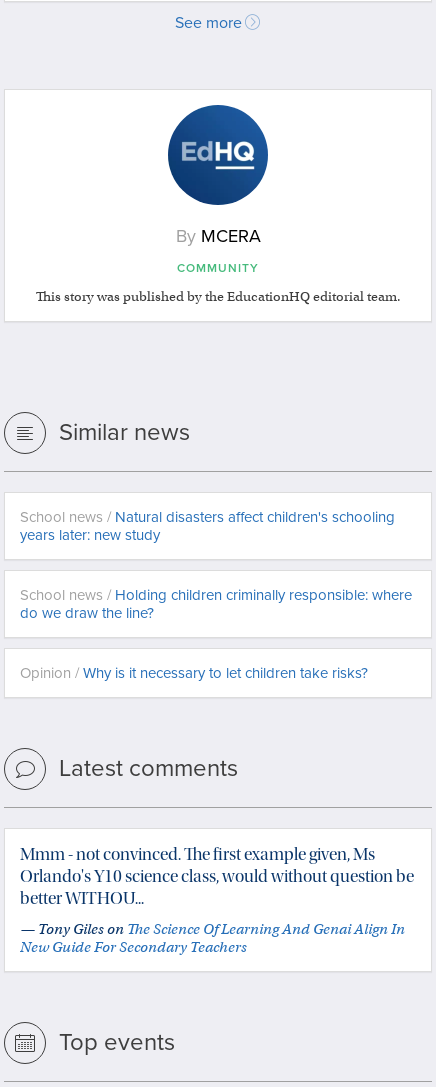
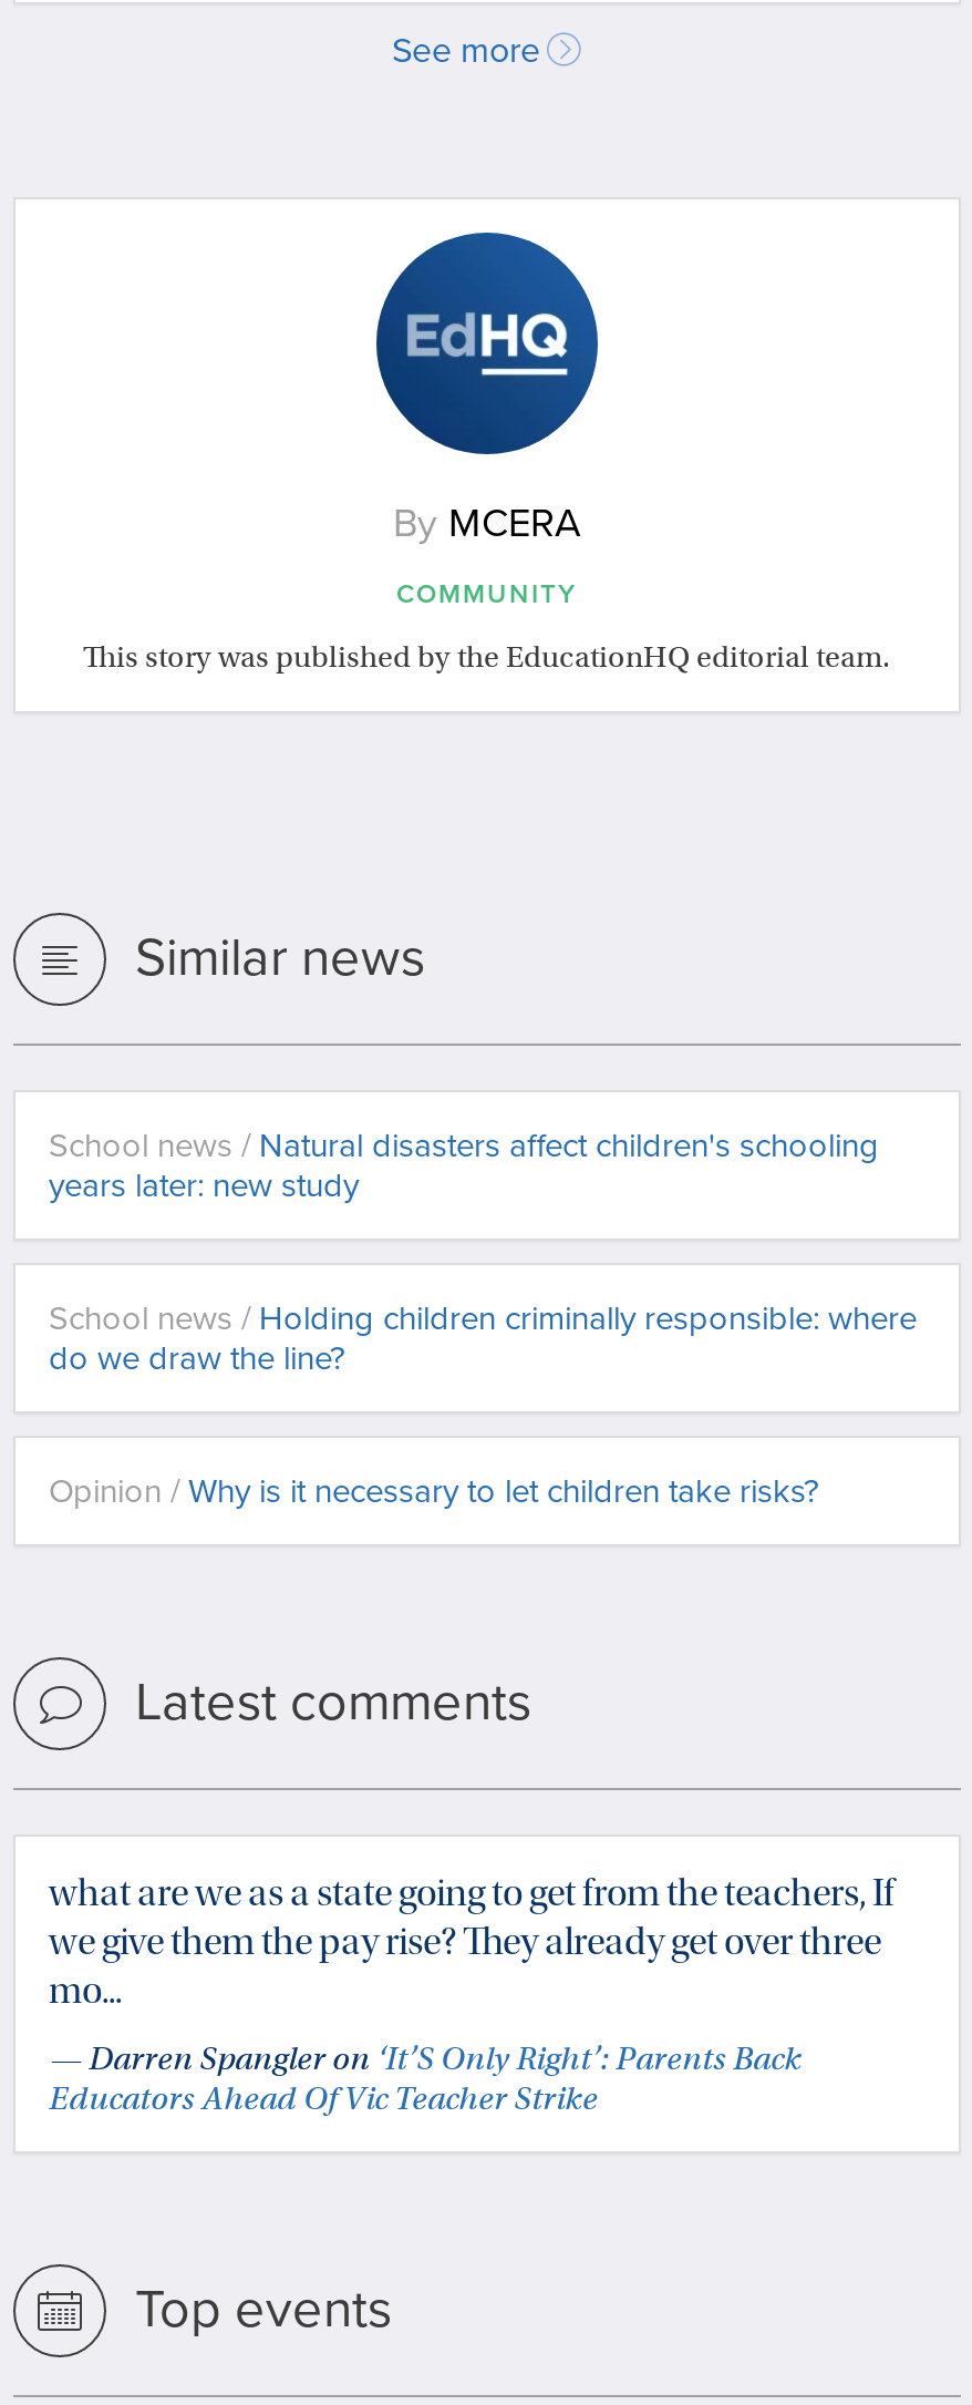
- Mmm - not convinced. The first example given, Ms
- Orlando's Y10 science class, would without question be
- better WITHOU...
+ what are we as a state going to get from the teachers, If
+ we give them the pay rise? They already get over three
+ mo...

- — Tony Giles on The Science Of Learning And Genai Align In
- New Guide For Secondary Teachers
+ — Darren Spangler on ‘It’S Only Right’: Parents Back
+ Educators Ahead Of Vic Teacher Strike
